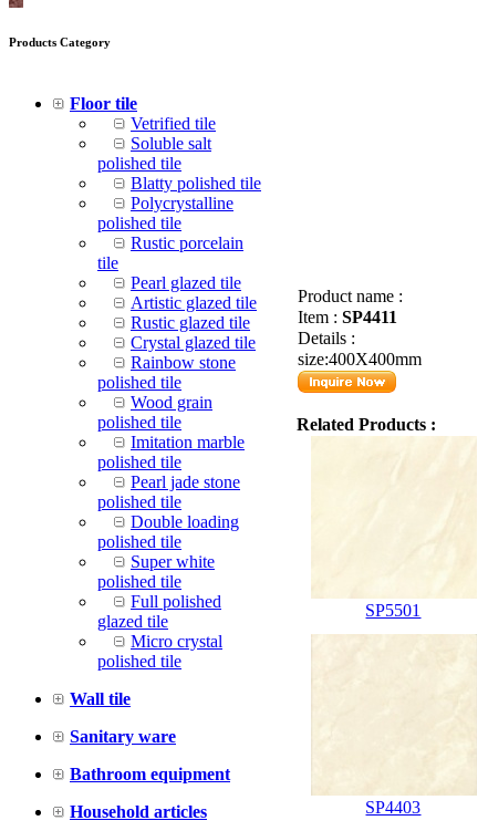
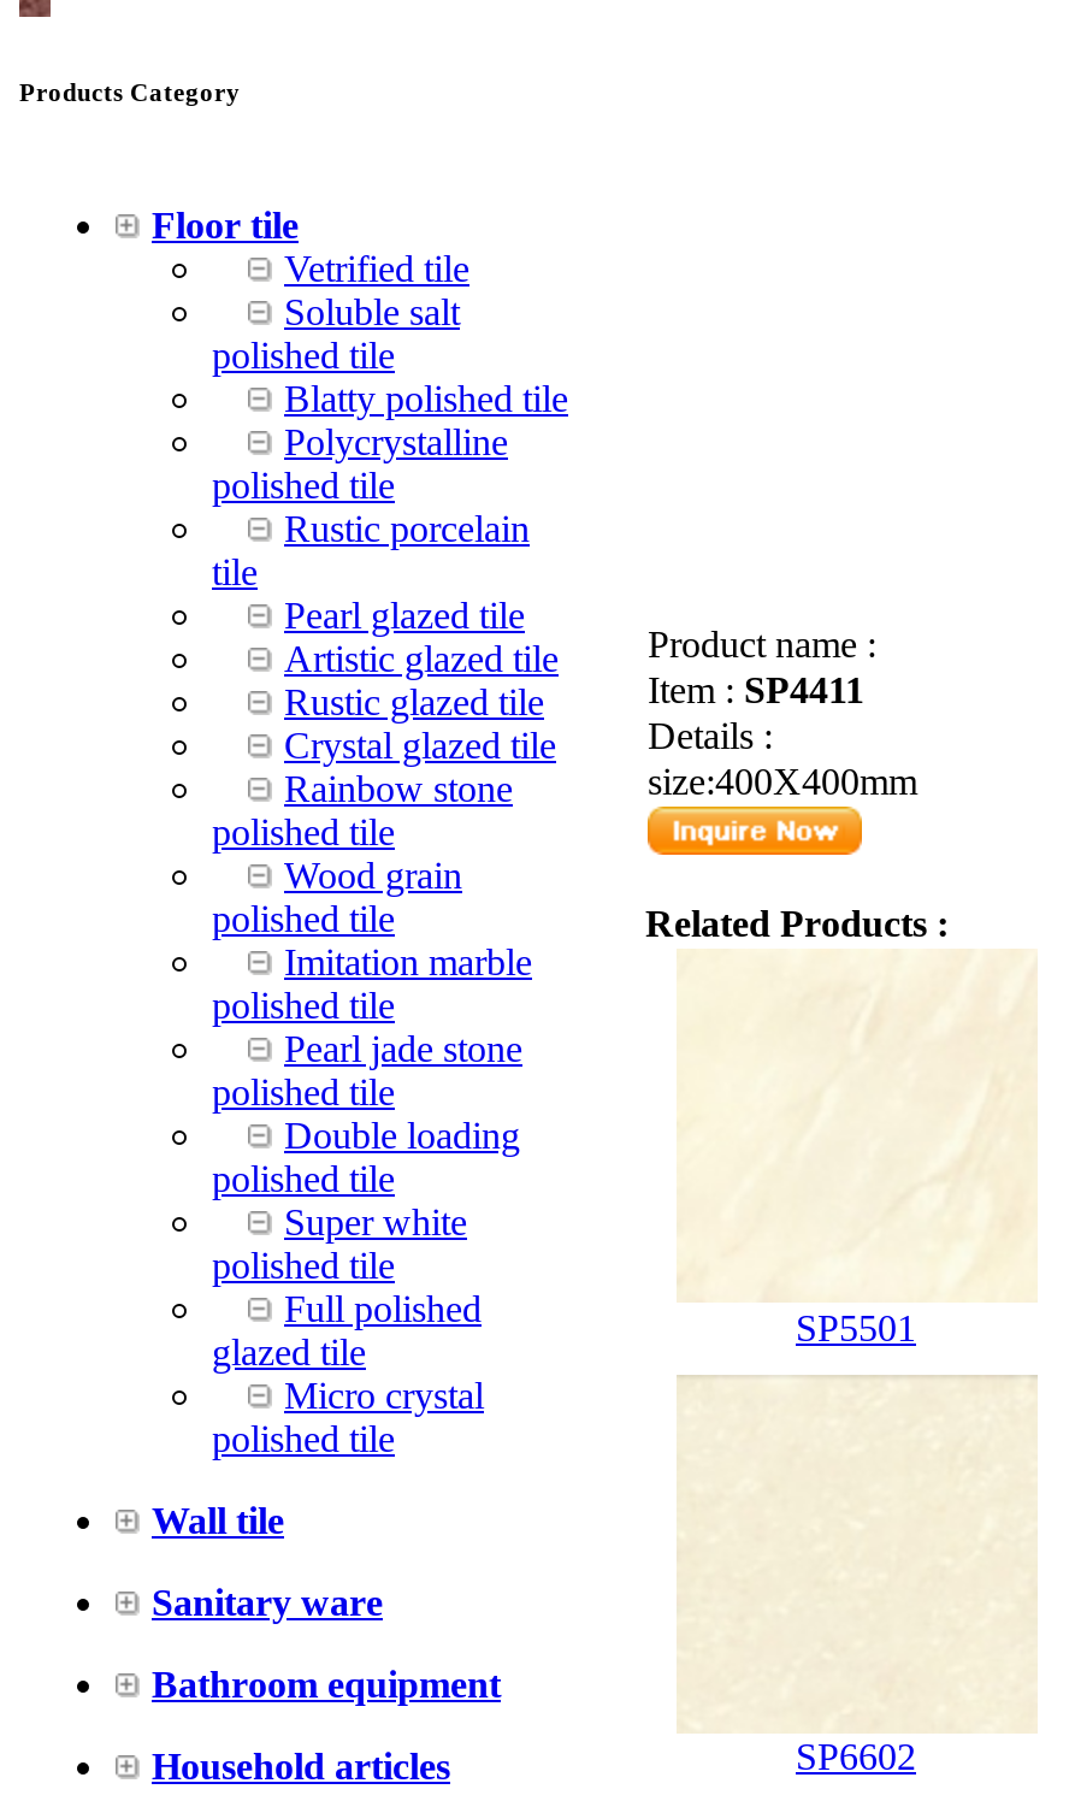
- SP4403
+ SP6602
